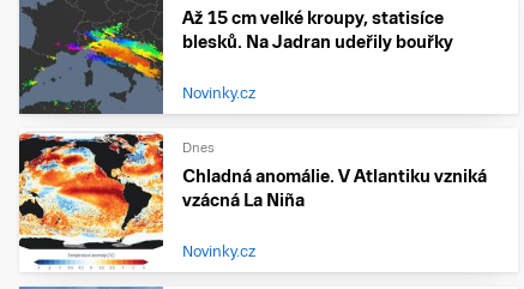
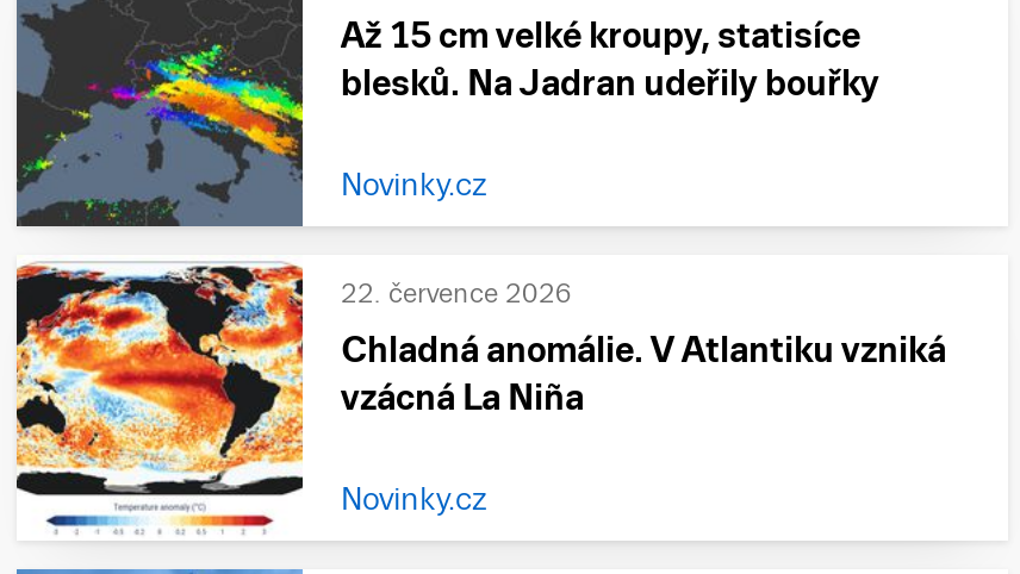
- Dnes
+ 22. července 2026
